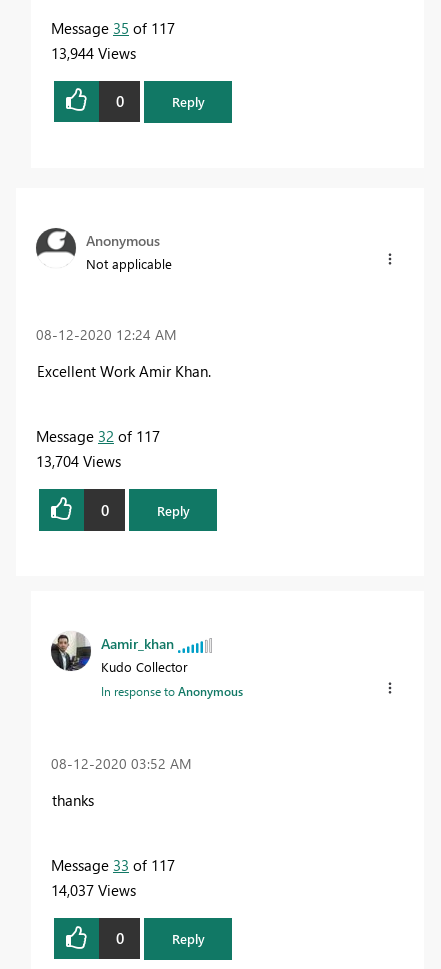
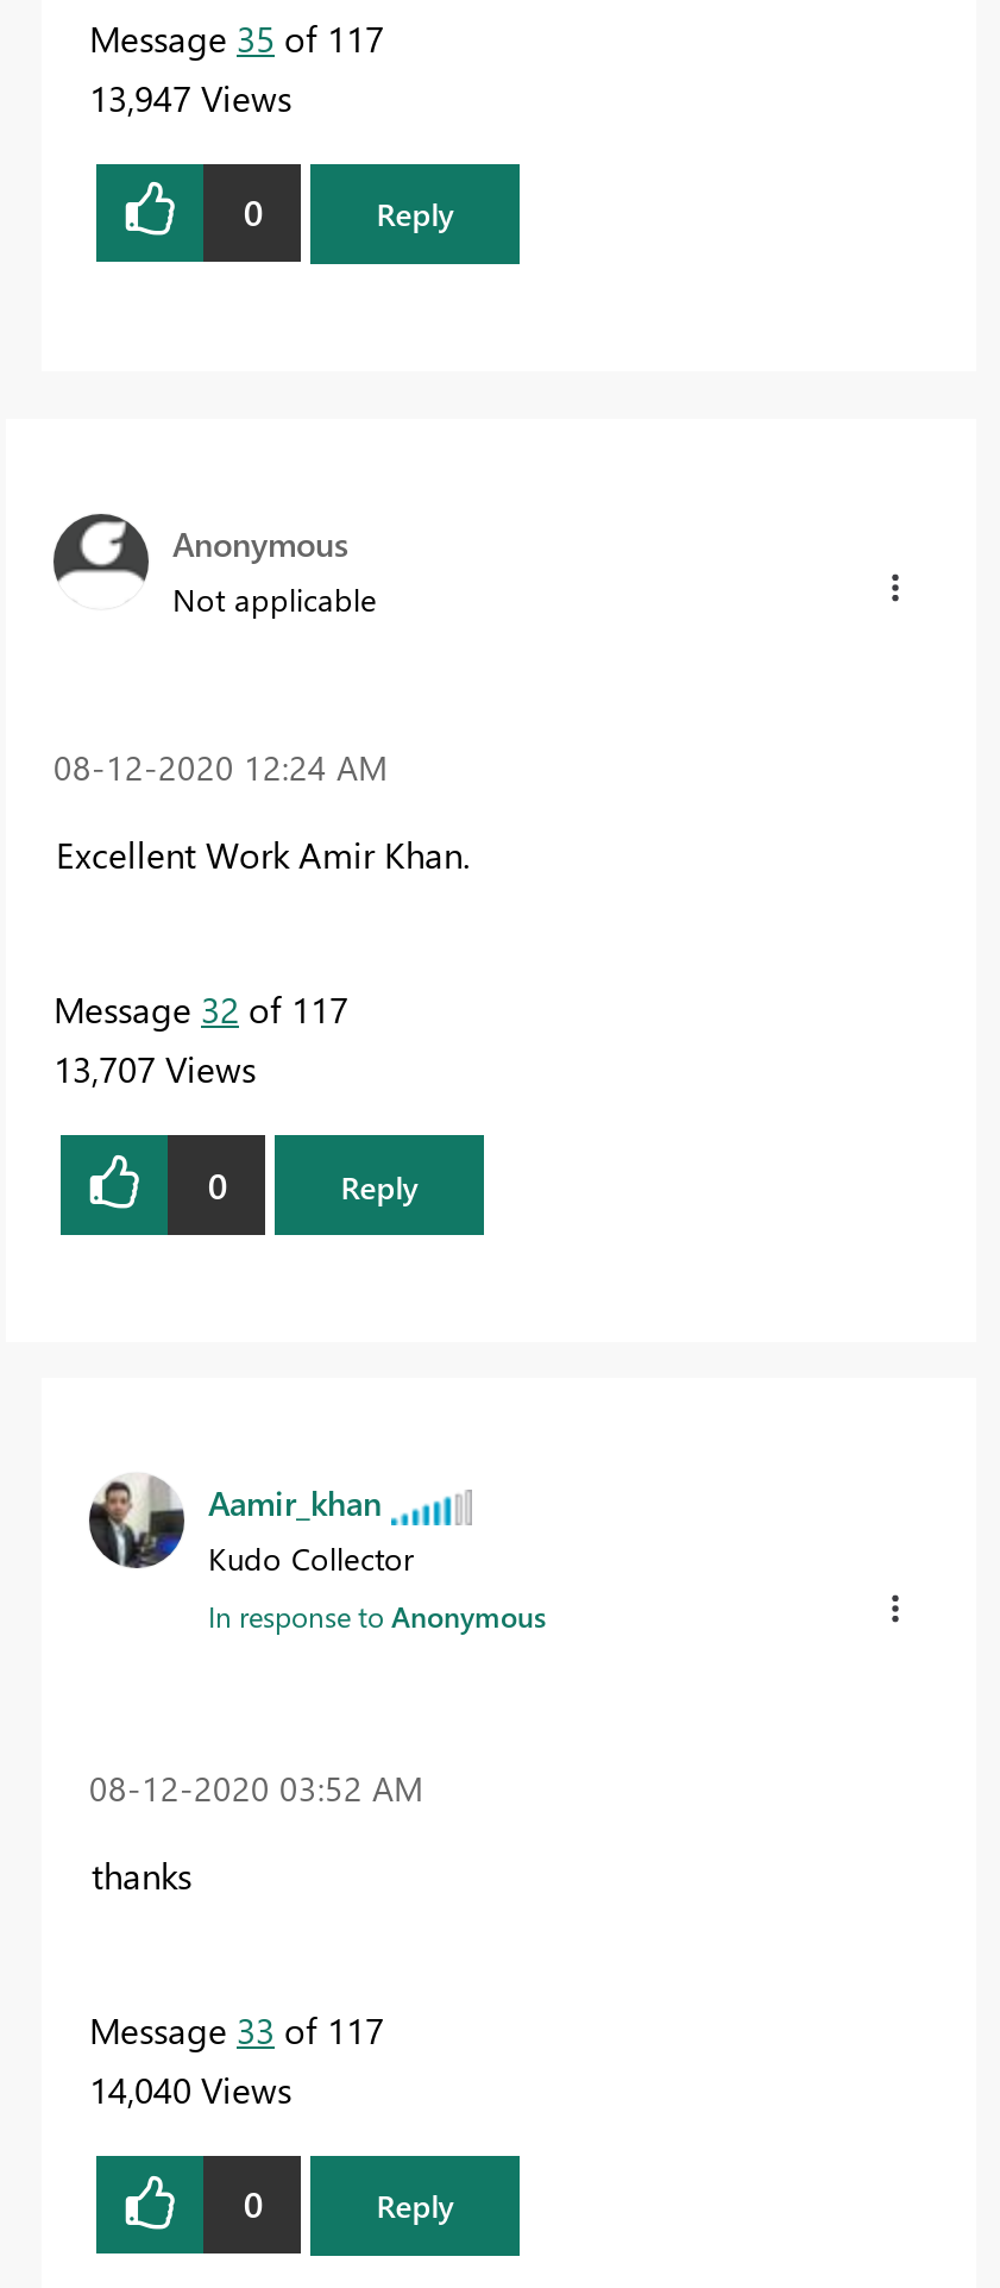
- 13,944 Views
+ 13,947 Views

- 13,704 Views
+ 13,707 Views

- 14,037 Views
+ 14,040 Views
